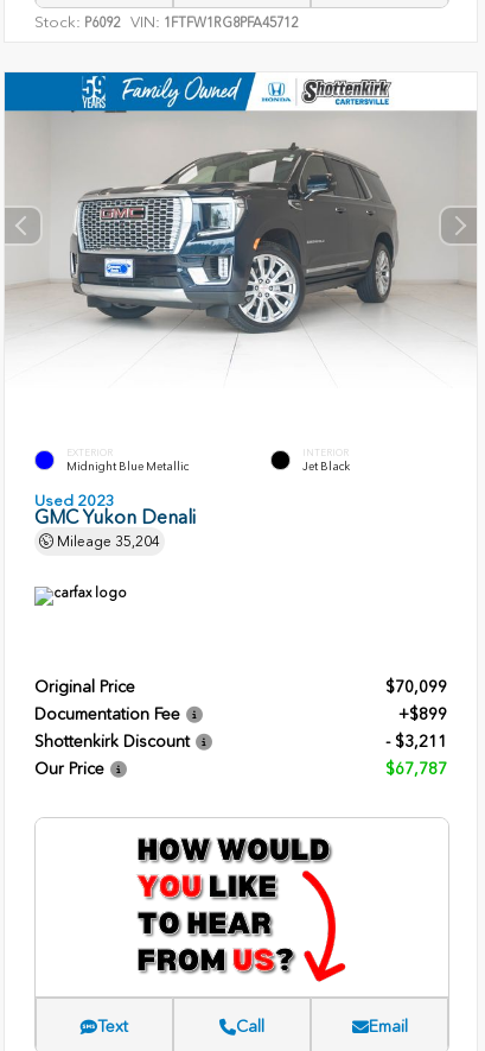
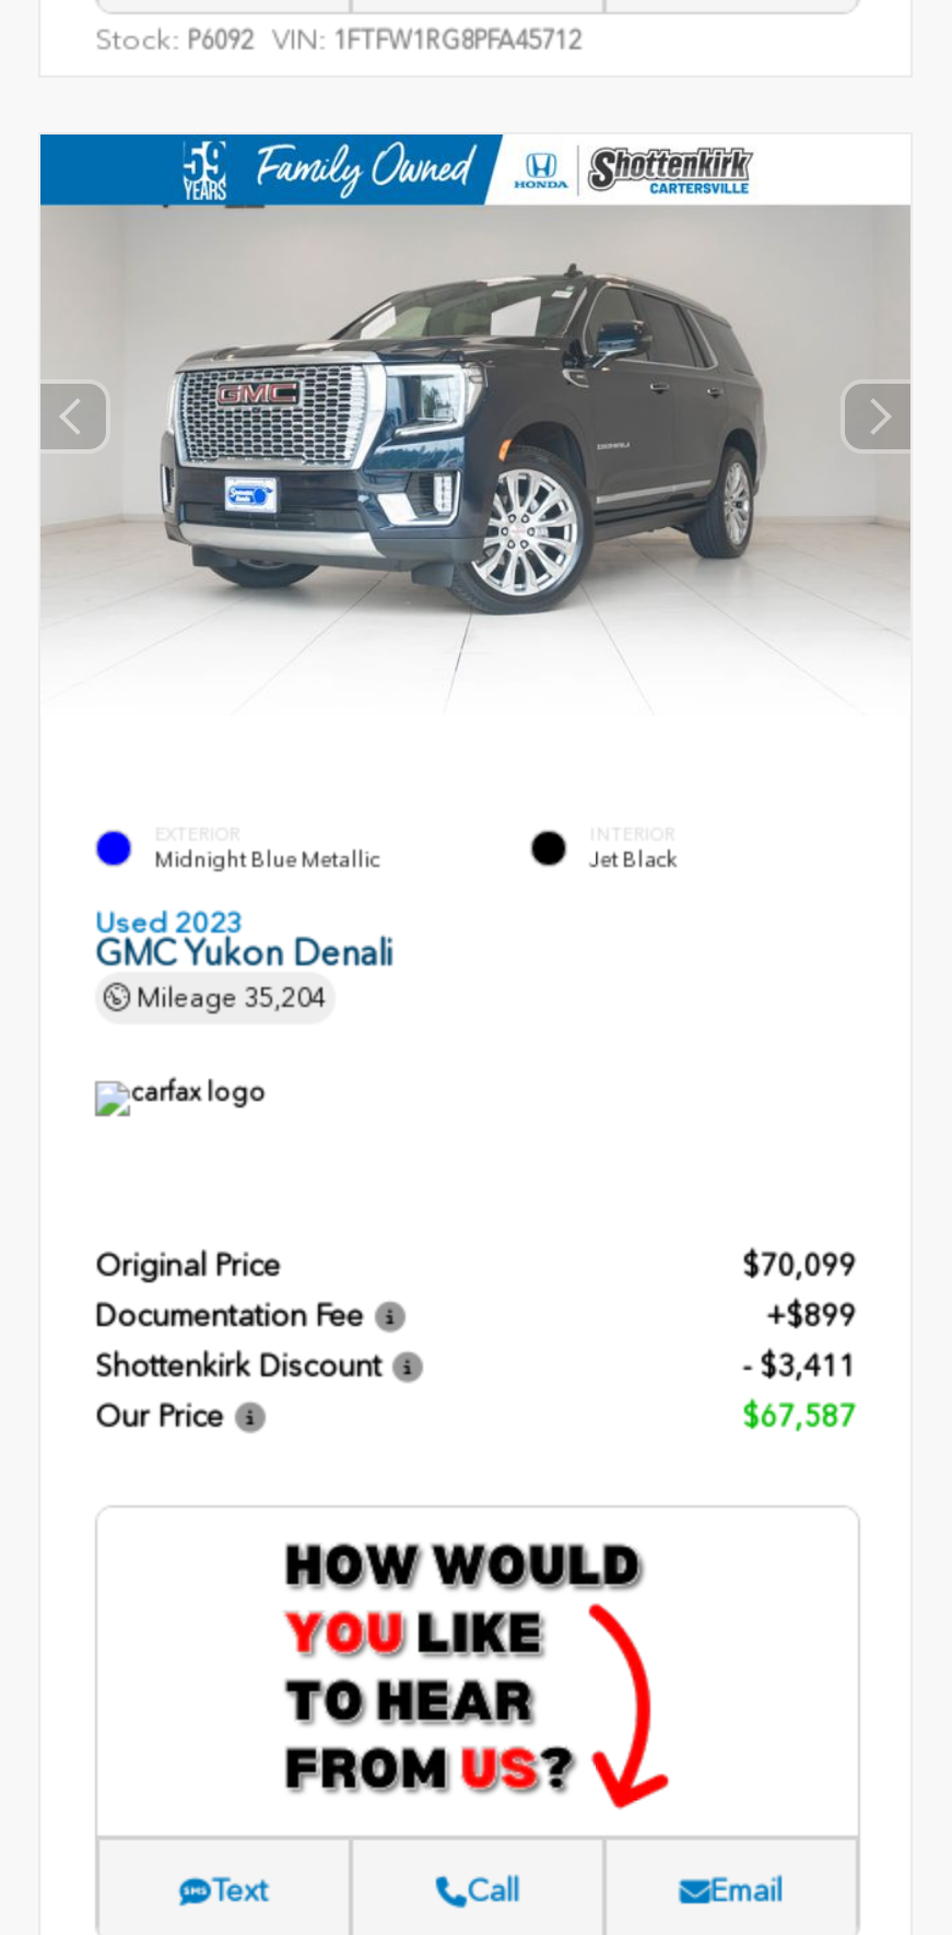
- - $3,211
+ - $3,411

- $67,787
+ $67,587
